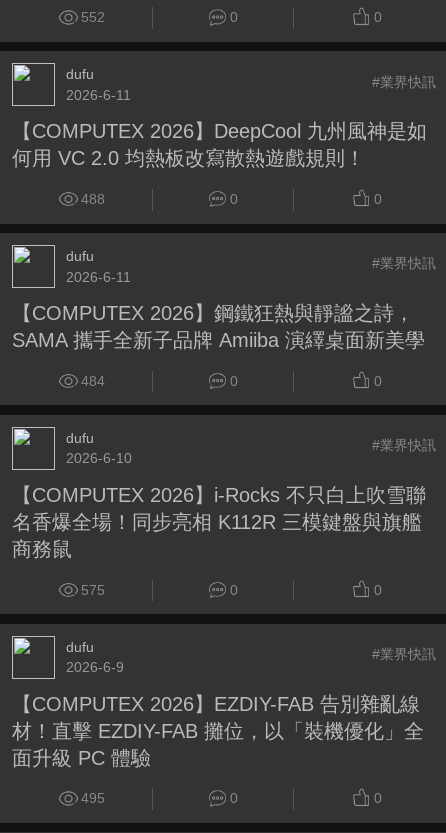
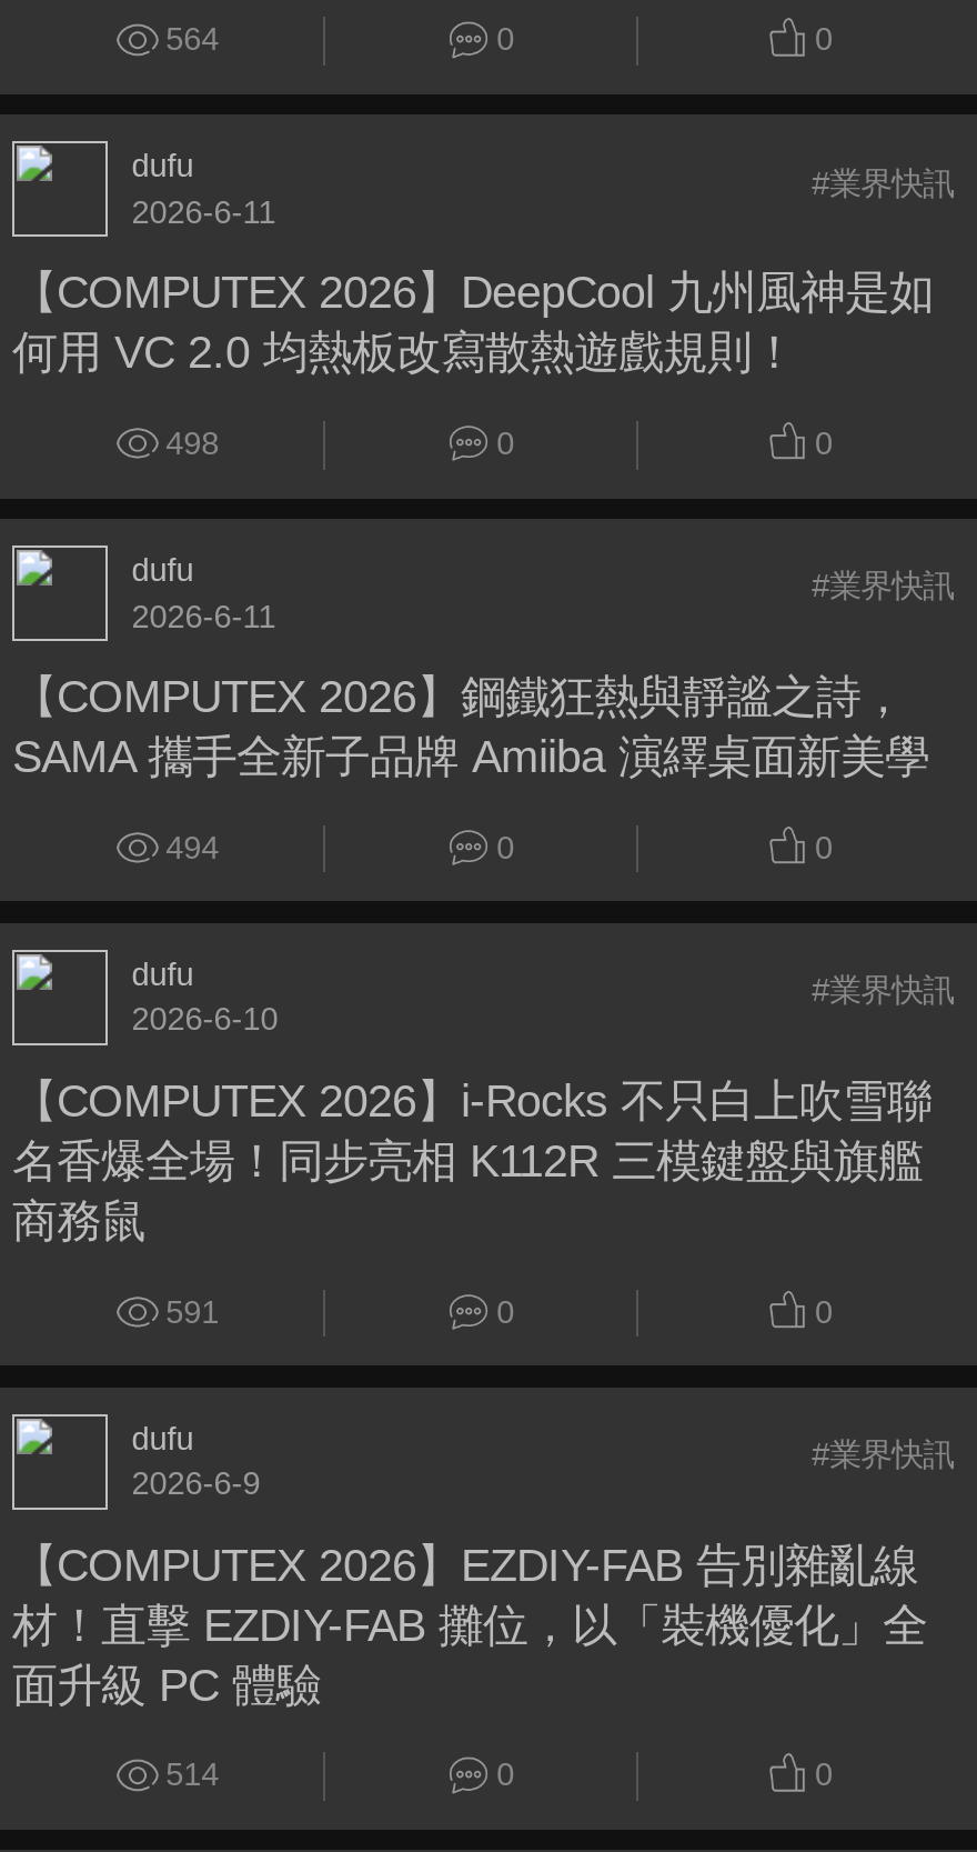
- 552
+ 564

- 488
+ 498

- 484
+ 494

- 575
+ 591

- 495
+ 514
